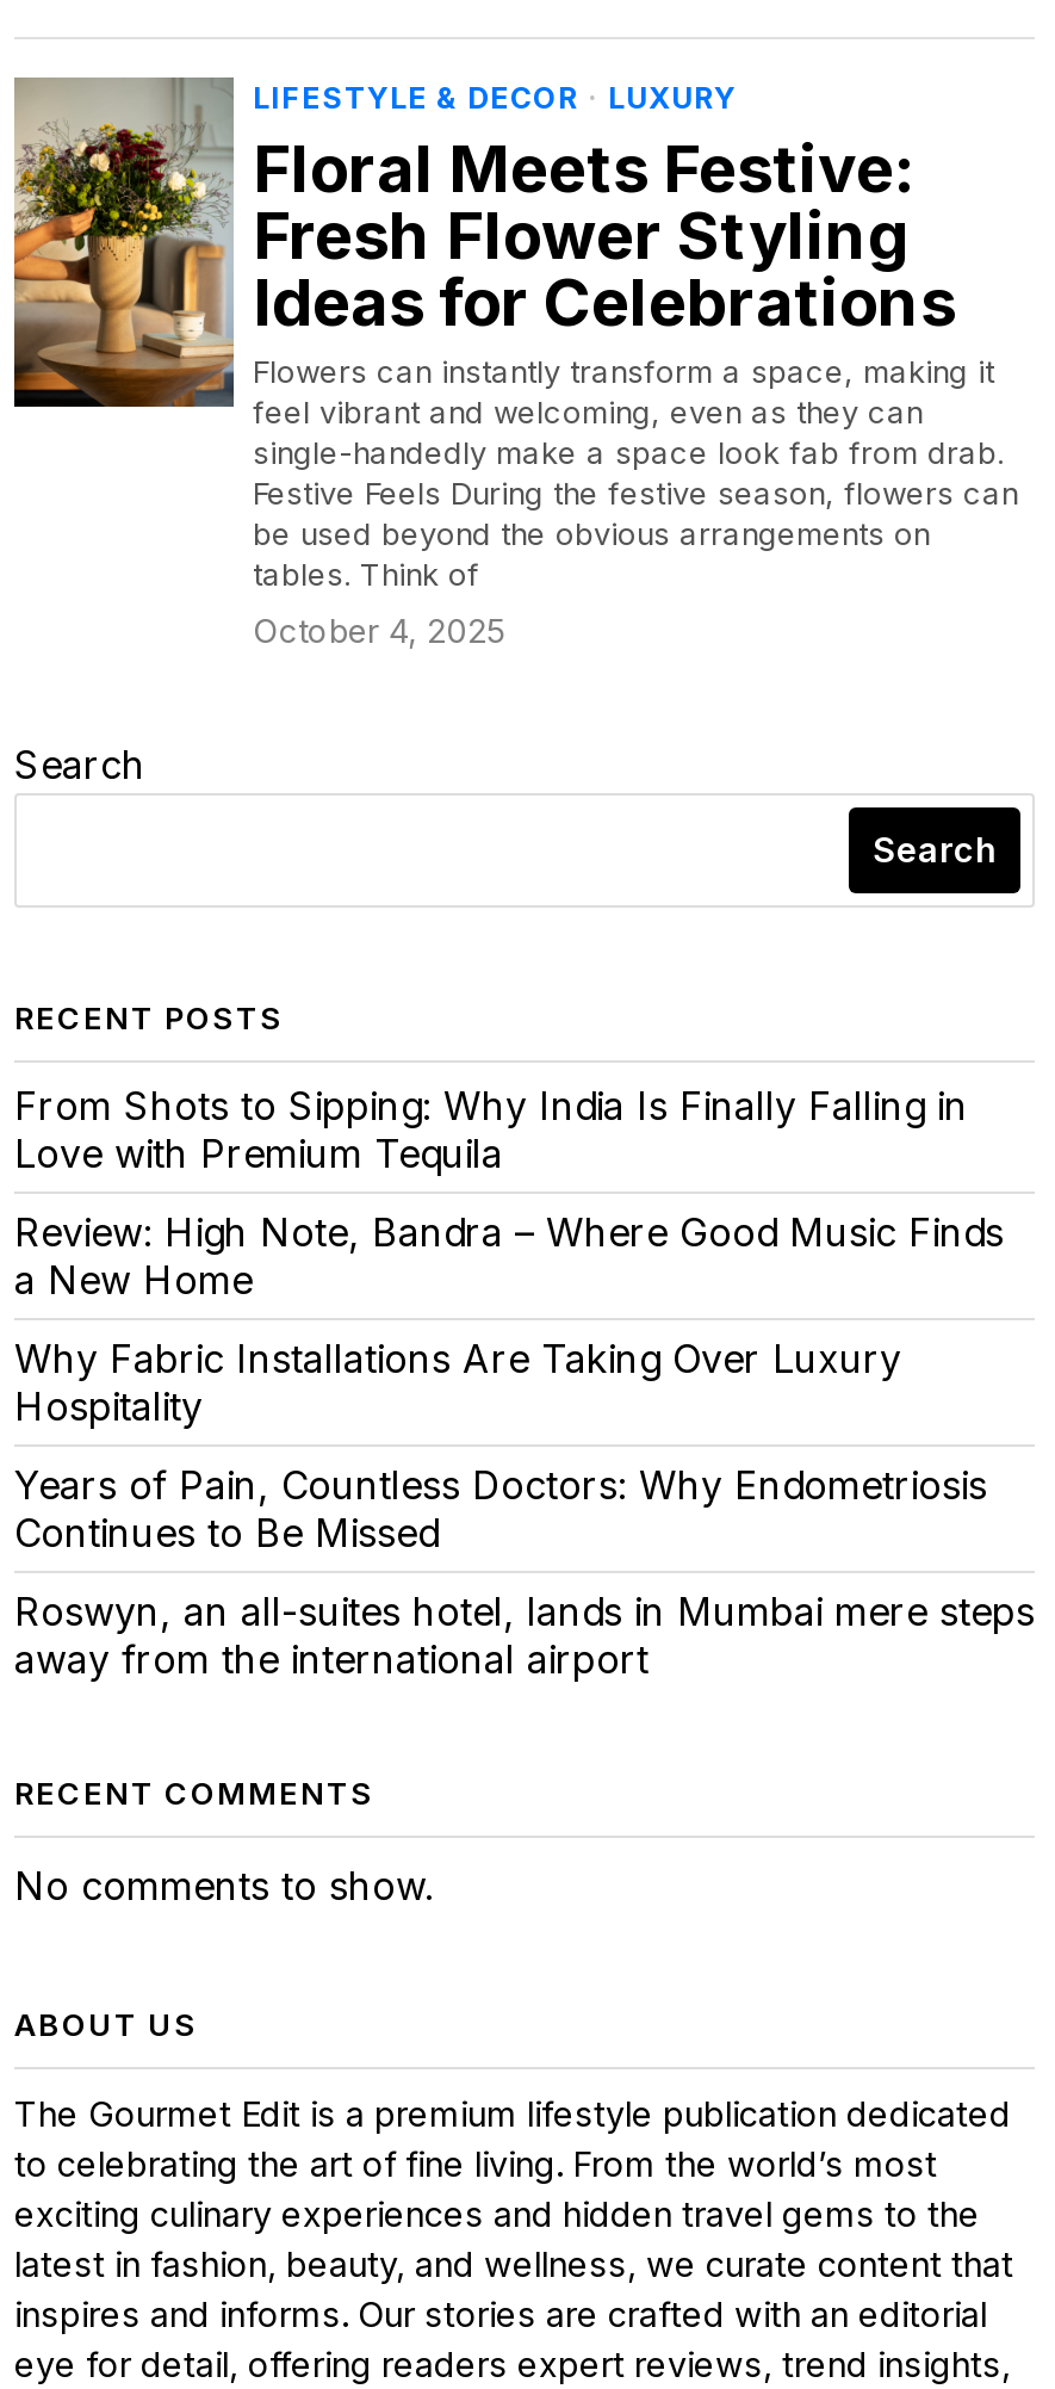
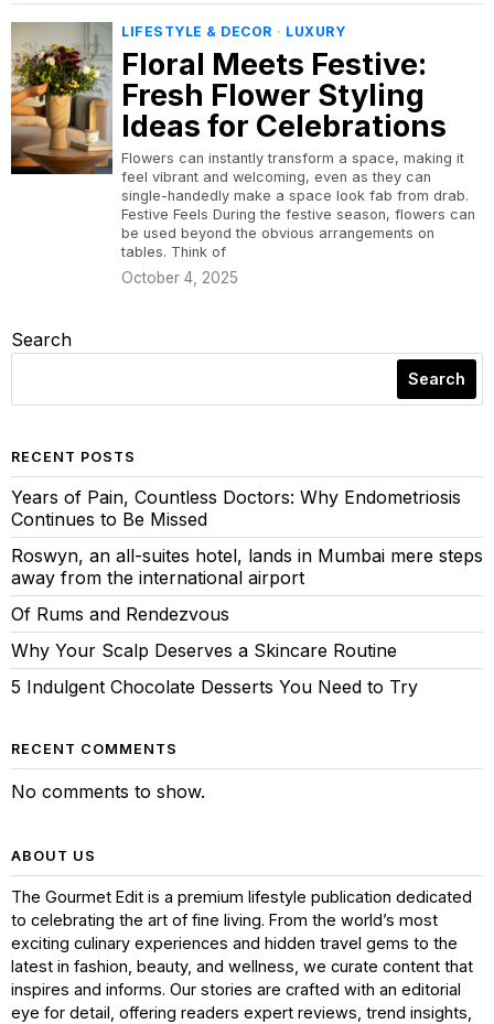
- From Shots to Sipping: Why India Is Finally Falling in
- Love with Premium Tequila
- Review: High Note, Bandra – Where Good Music Finds
- a New Home
- Why Fabric Installations Are Taking Over Luxury
- Hospitality

moved up: Years of Pain, Countless Doctors: Why Endometriosis | Continues to Be Missed | Roswyn, an all-suites hotel, lands in Mumbai mere steps | away from the international airport

+ Of Rums and Rendezvous
+ Why Your Scalp Deserves a Skincare Routine
+ 5 Indulgent Chocolate Desserts You Need to Try
